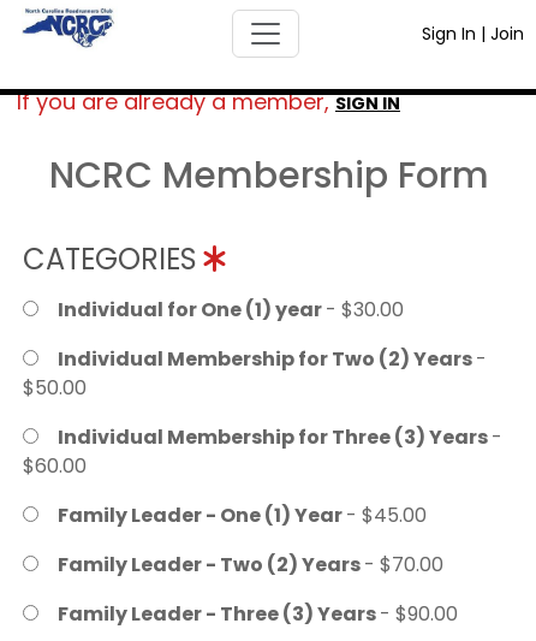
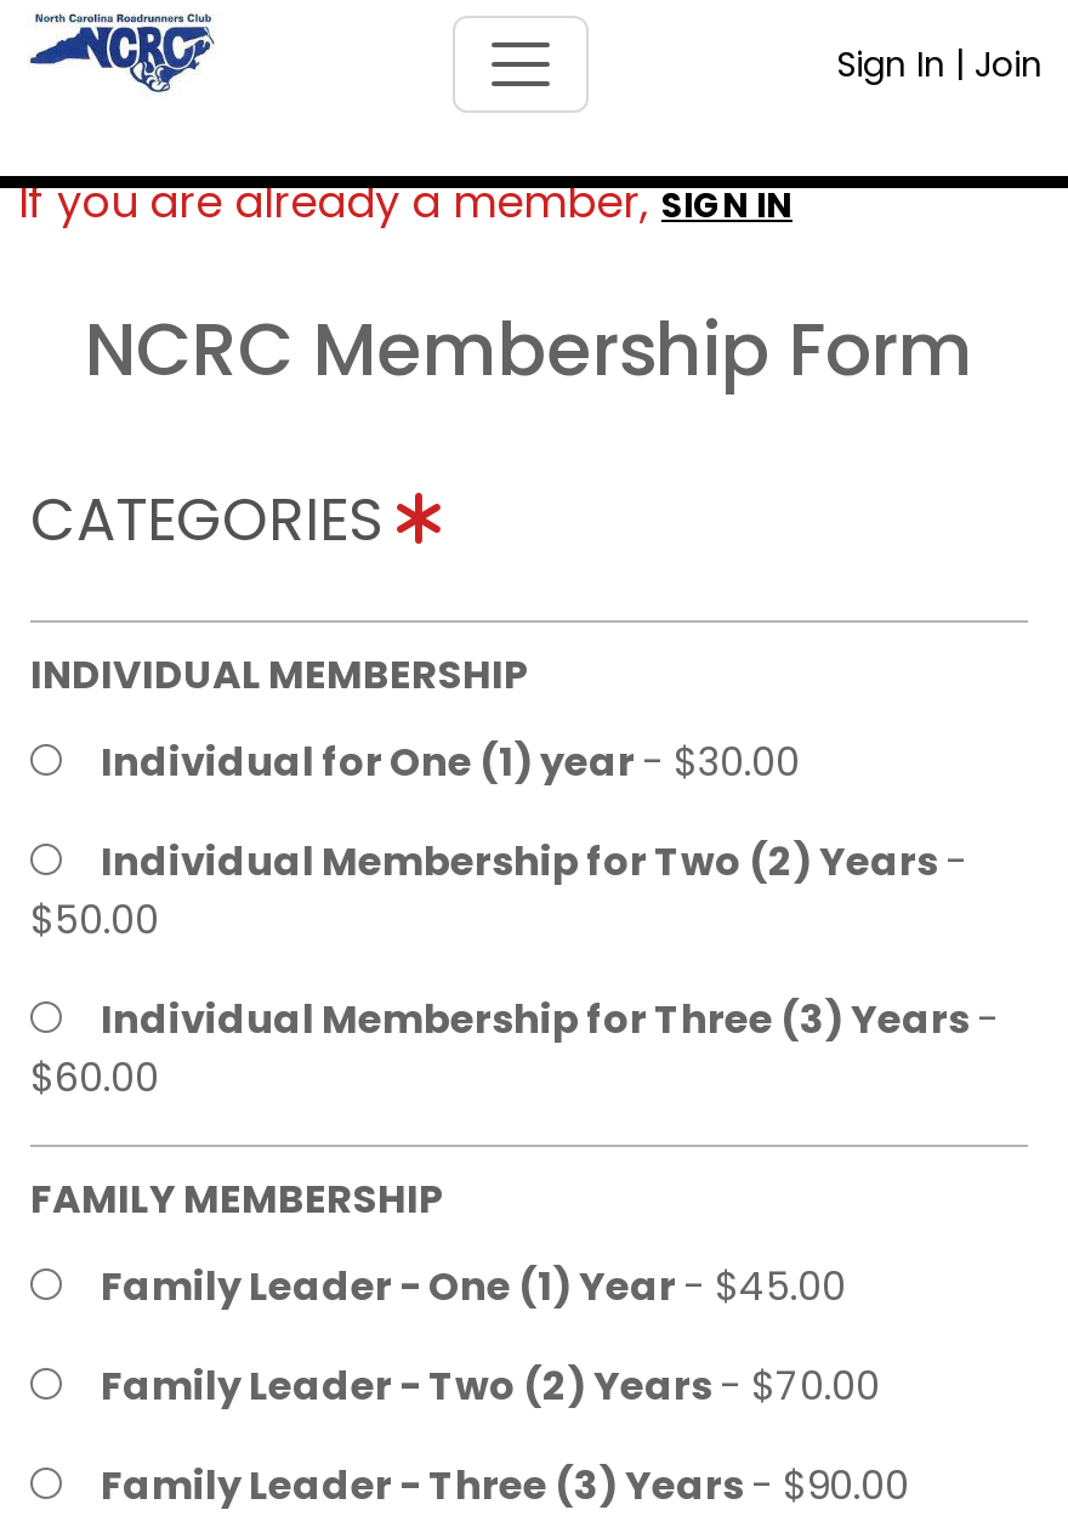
+ INDIVIDUAL MEMBERSHIP

+ FAMILY MEMBERSHIP
